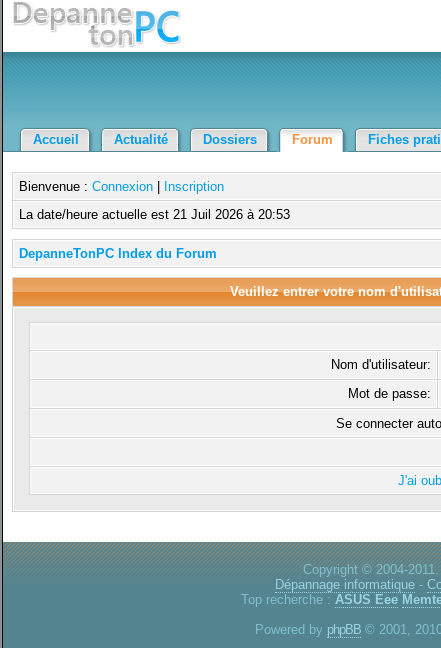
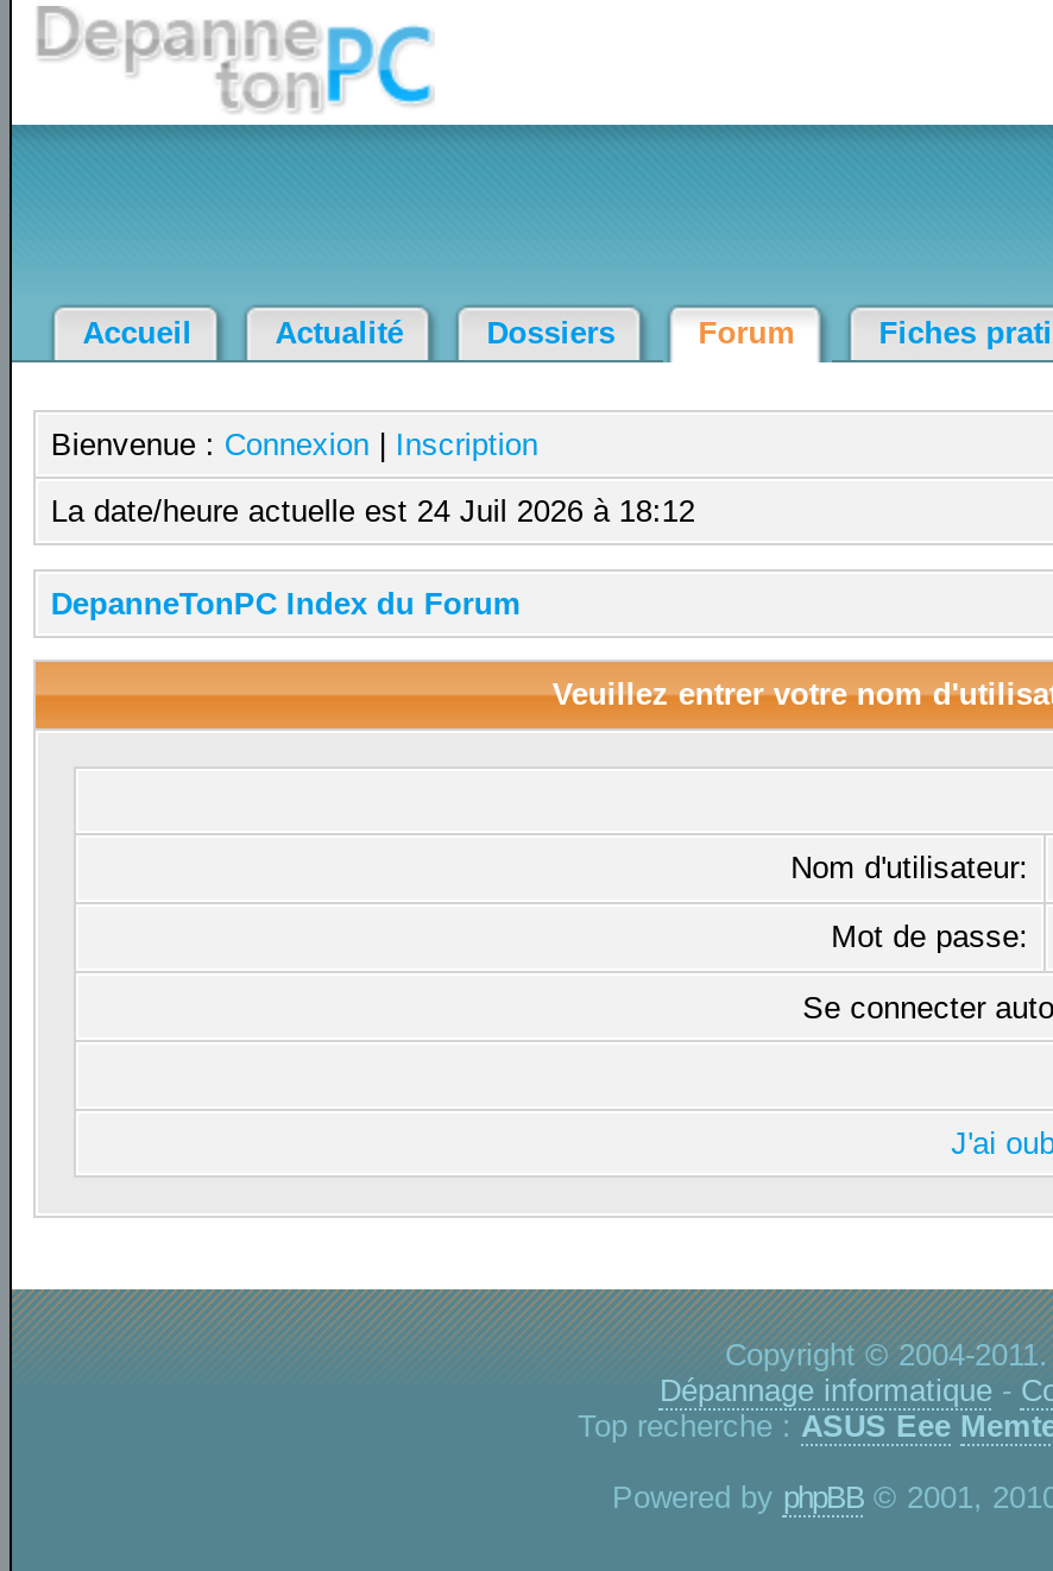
- La date/heure actuelle est 21 Juil 2026 à 20:53
+ La date/heure actuelle est 24 Juil 2026 à 18:12
